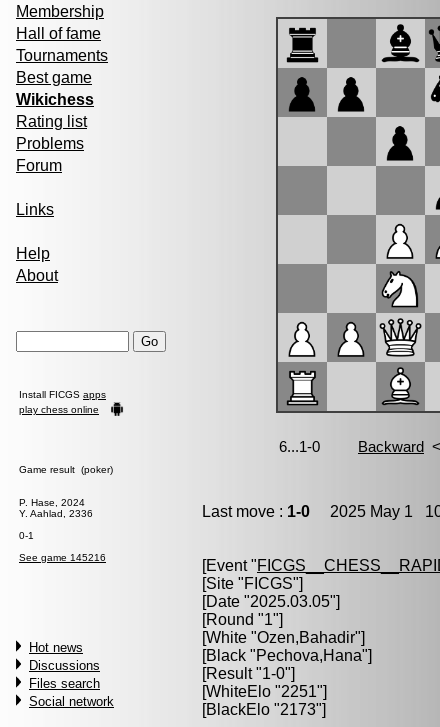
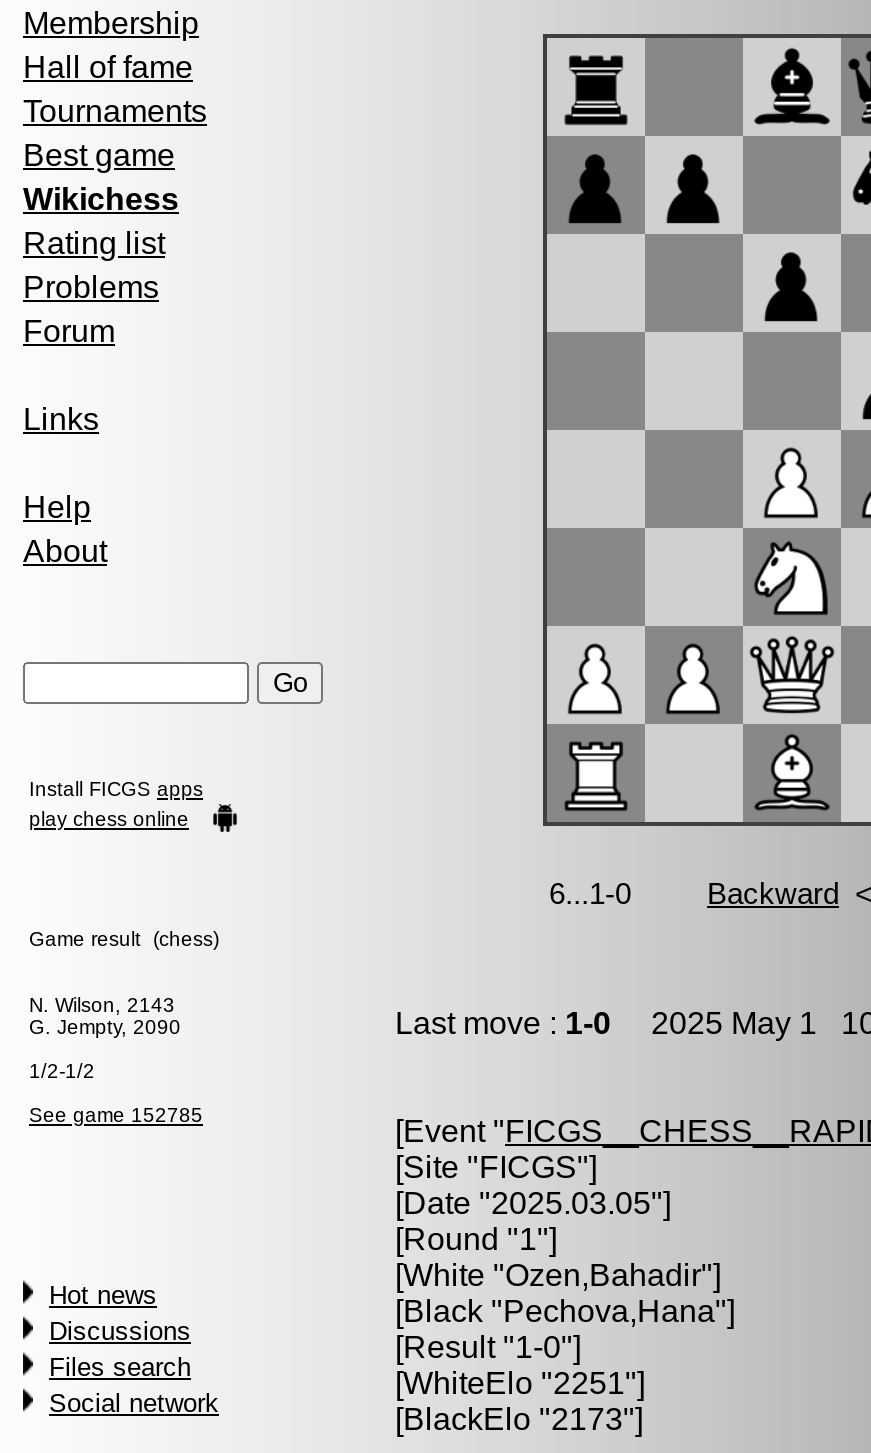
- Game result (poker)
+ Game result (chess)

- P. Hase, 2024
- Y. Aahlad, 2336
+ N. Wilson, 2143
+ G. Jempty, 2090

- 0-1
+ 1/2-1/2

- See game 145216
+ See game 152785
